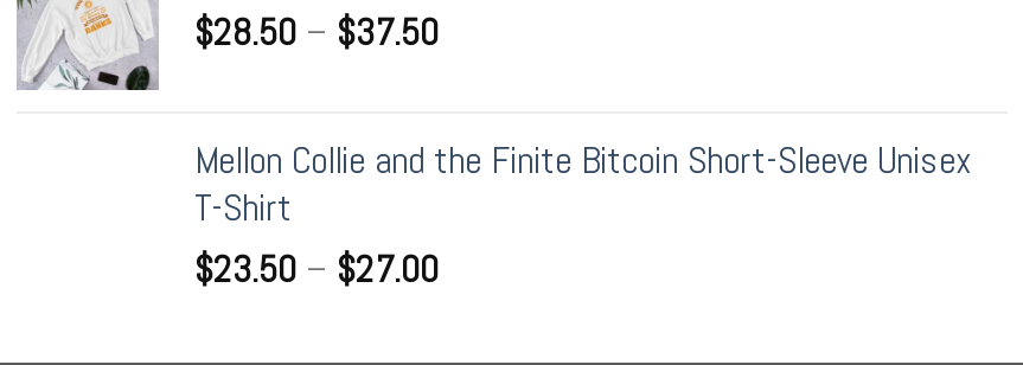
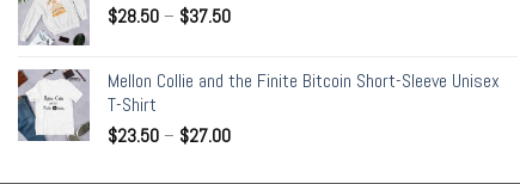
+ [image]
